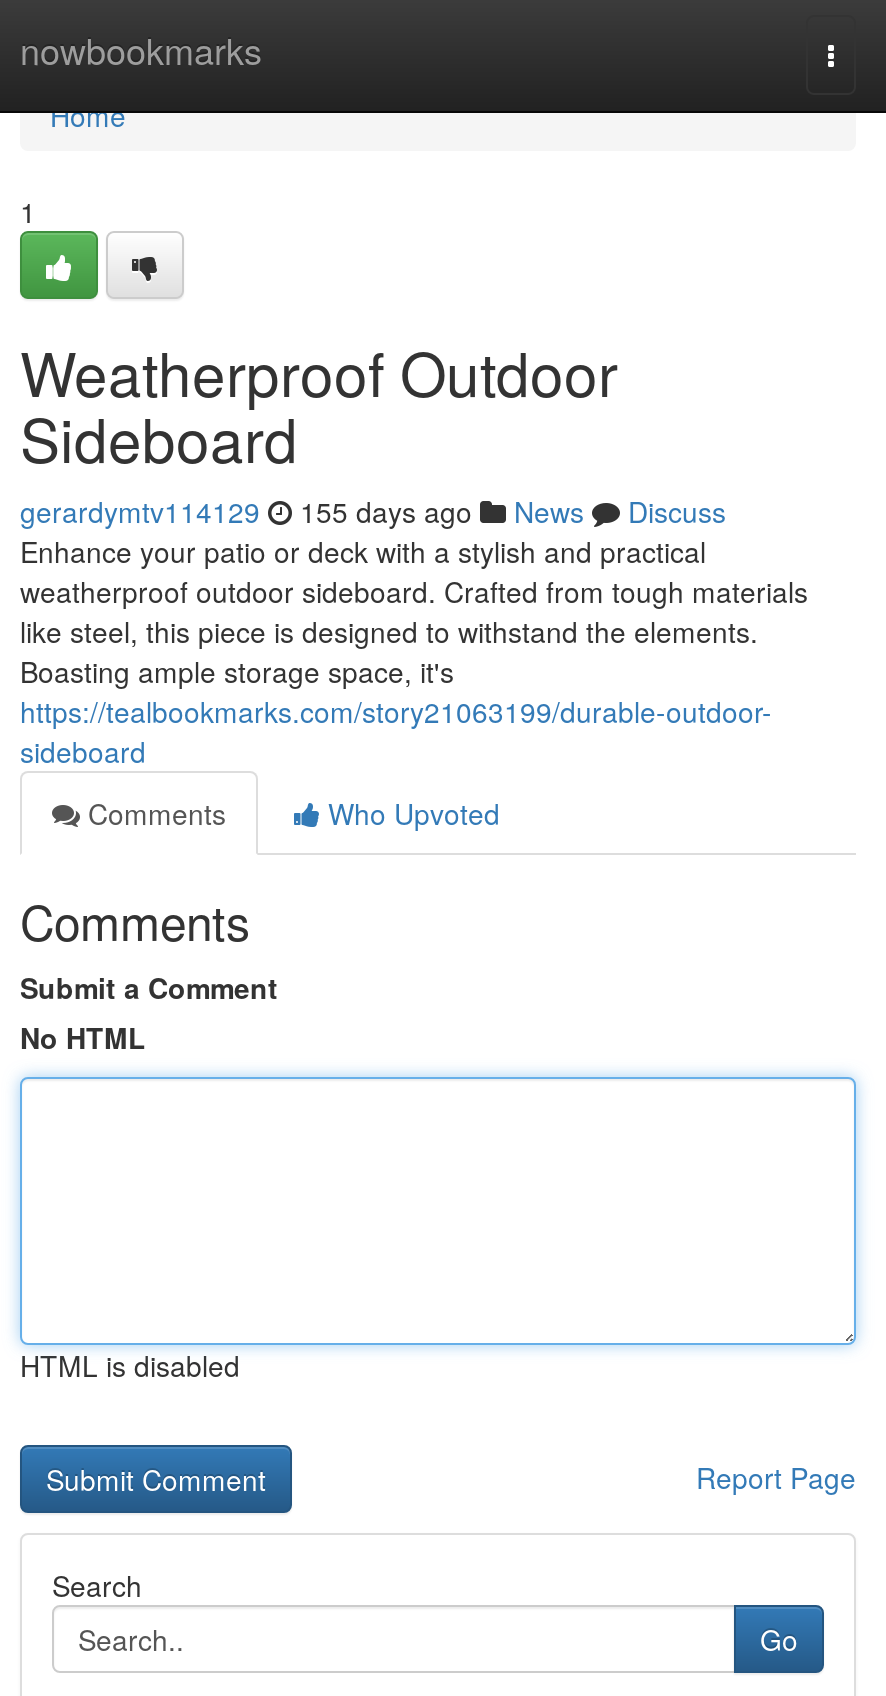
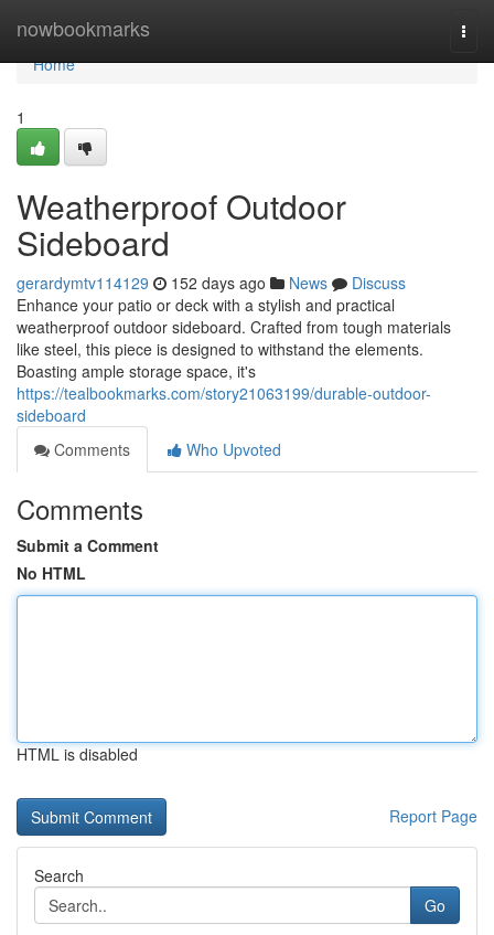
- gerardymtv114129 155 days ago News Discuss
+ gerardymtv114129 152 days ago News Discuss
